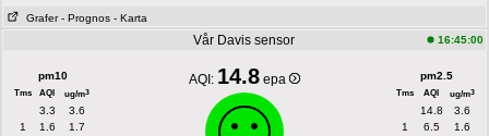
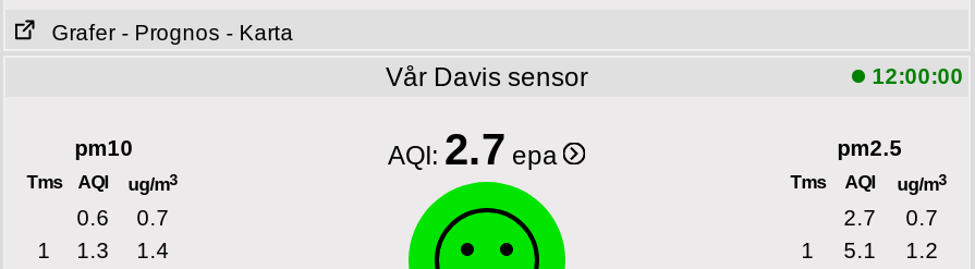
- 16:45:00
+ 12:00:00

- AQI: 14.8 epa
+ AQI: 2.7 epa

- 3.3
+ 0.6

- 3.6
+ 0.7

- 14.8
+ 2.7

- 3.6
+ 0.7

- 1.6
+ 1.3

- 1.7
+ 1.4

- 6.5
+ 5.1

- 1.6
+ 1.2
